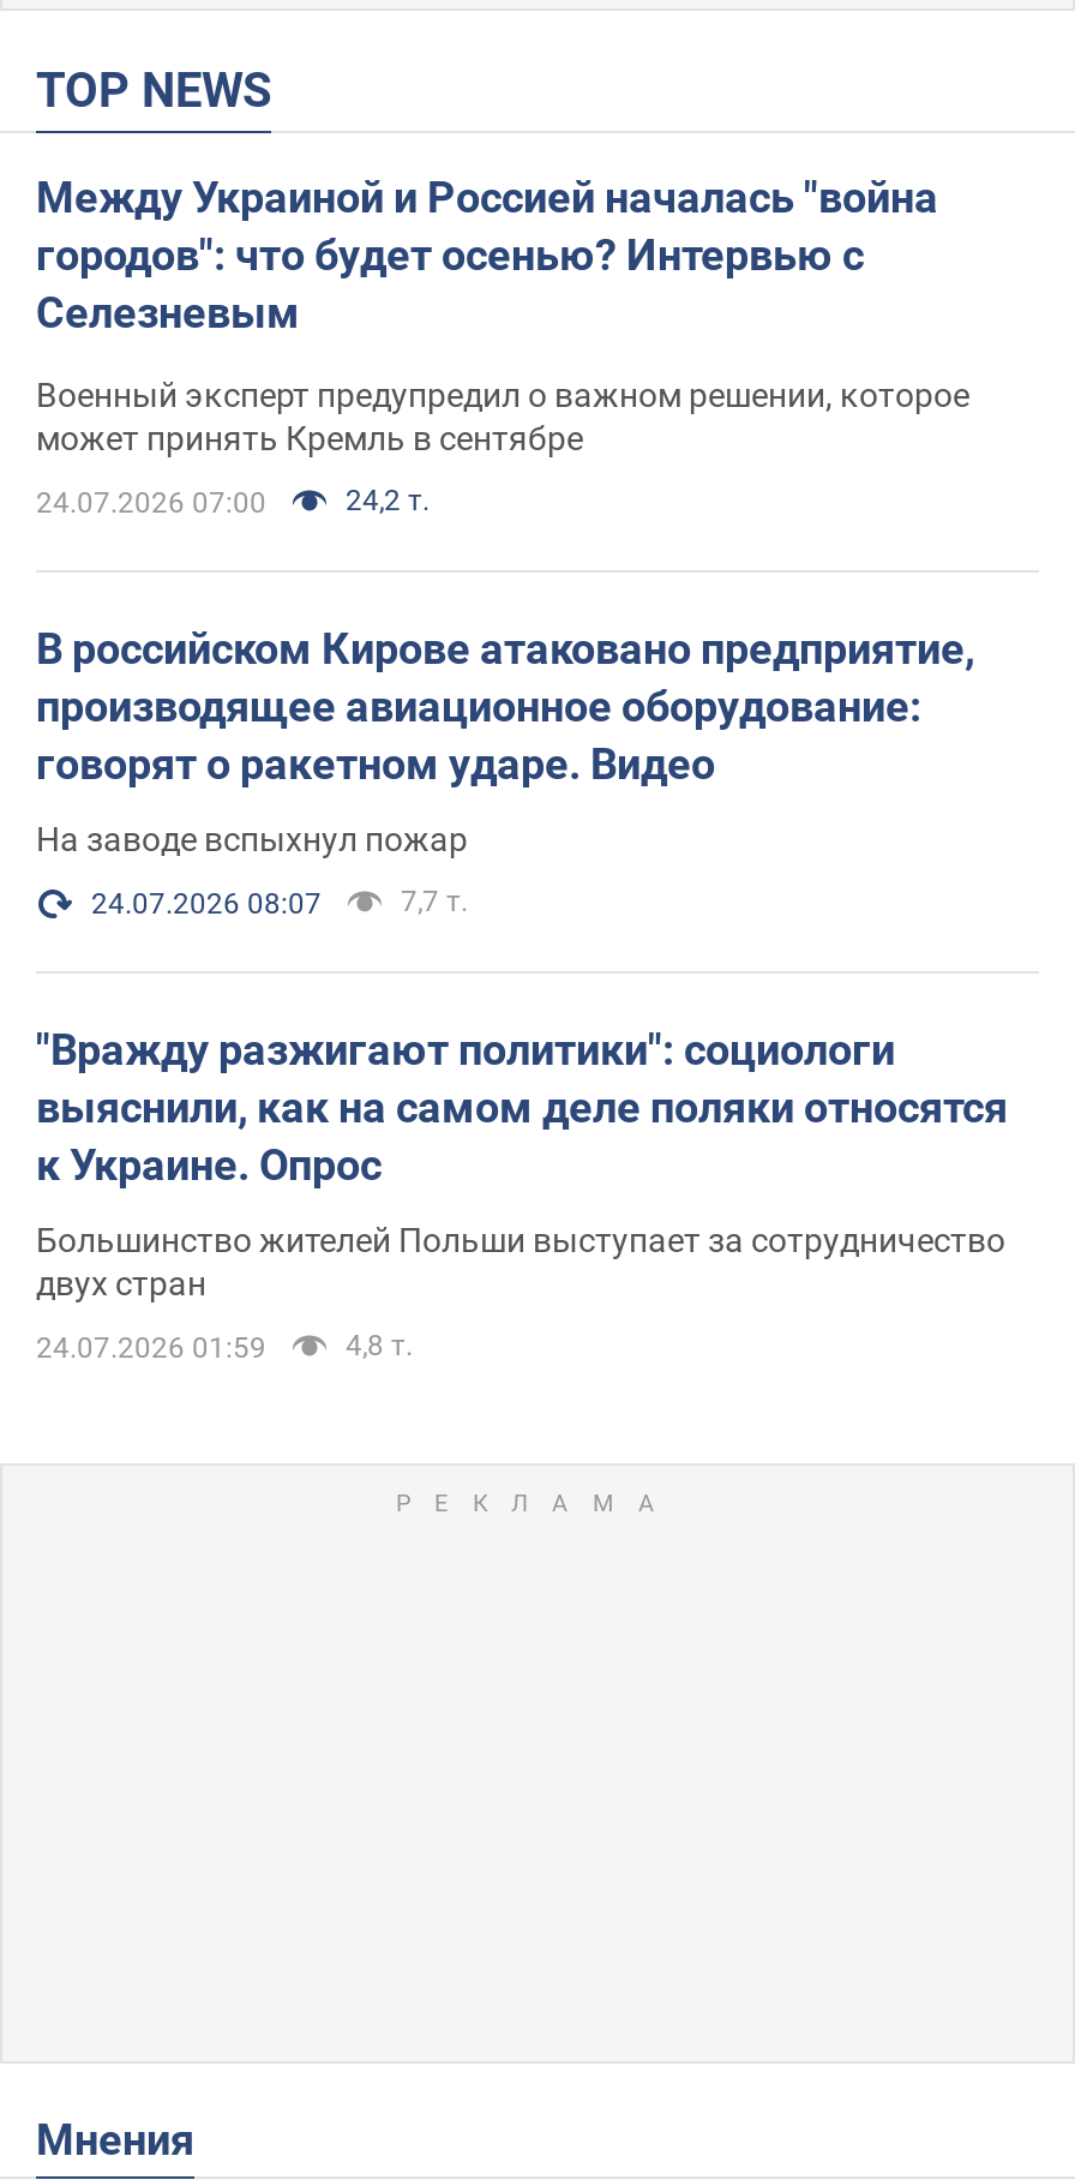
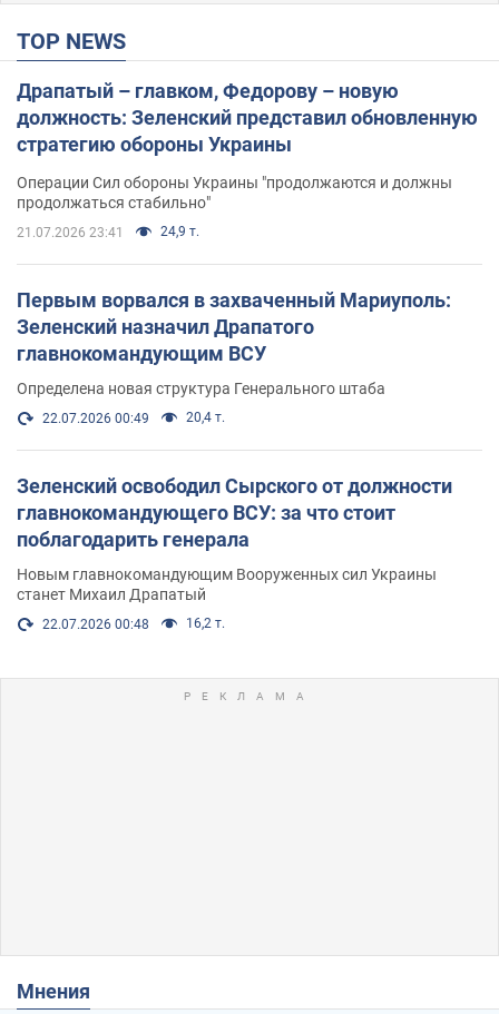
- Между Украиной и Россией началась "война
- городов": что будет осенью? Интервью с
- Селезневым
+ Драпатый – главком, Федорову – новую
+ должность: Зеленский представил обновленную
+ стратегию обороны Украины

- Военный эксперт предупредил о важном решении, которое
- может принять Кремль в сентябре
+ Операции Сил обороны Украины "продолжаются и должны
+ продолжаться стабильно"

- 24.07.2026 07:00
- 24,2 т.
+ 21.07.2026 23:41
+ 24,9 т.

- В российском Кирове атаковано предприятие,
- производящее авиационное оборудование:
- говорят о ракетном ударе. Видео
+ Первым ворвался в захваченный Мариуполь:
+ Зеленский назначил Драпатого
+ главнокомандующим ВСУ

- На заводе вспыхнул пожар
+ Определена новая структура Генерального штаба

- 24.07.2026 08:07
- 7,7 т.
+ 22.07.2026 00:49
+ 20,4 т.

- "Вражду разжигают политики": социологи
- выяснили, как на самом деле поляки относятся
- к Украине. Опрос
+ Зеленский освободил Сырского от должности
+ главнокомандующего ВСУ: за что стоит
+ поблагодарить генерала

- Большинство жителей Польши выступает за сотрудничество
- двух стран
+ Новым главнокомандующим Вооруженных сил Украины
+ станет Михаил Драпатый

- 24.07.2026 01:59
- 4,8 т.
+ 22.07.2026 00:48
+ 16,2 т.
